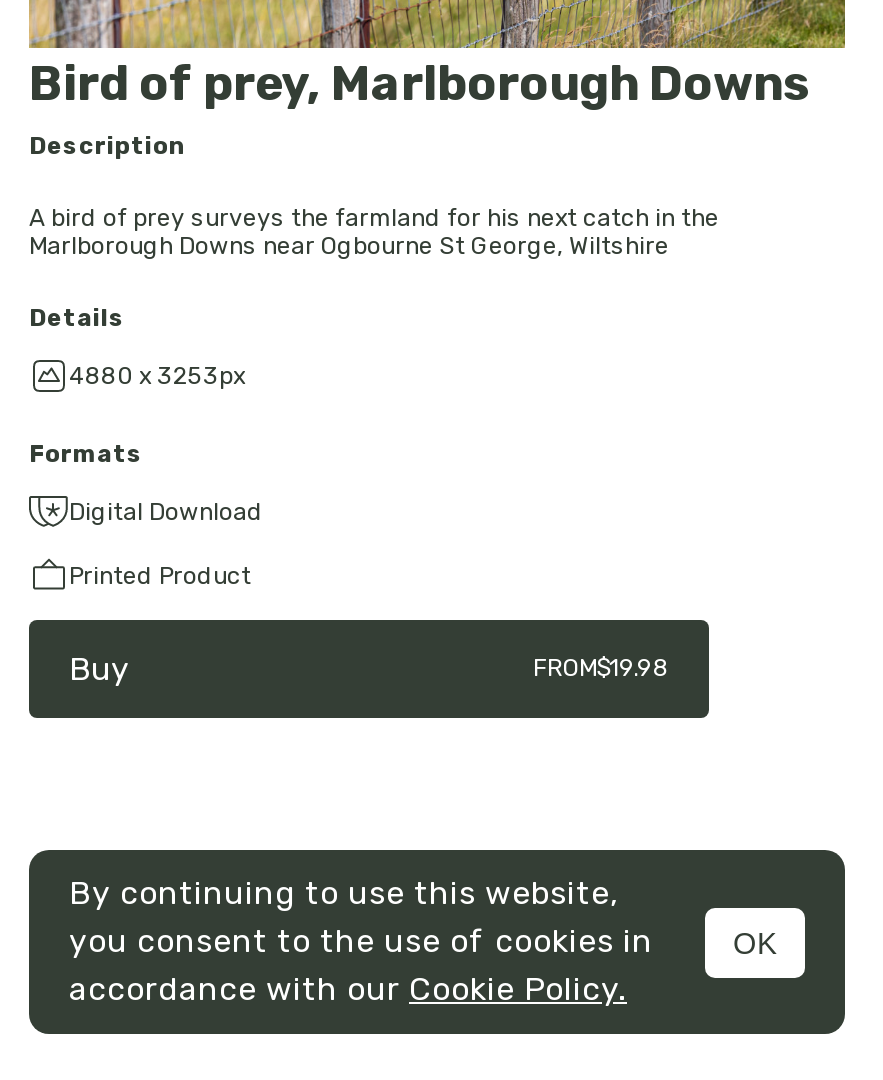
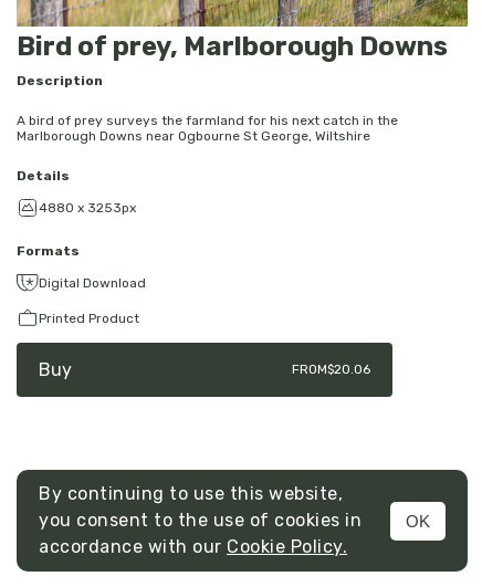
- FROM$19.98
+ FROM$20.06
